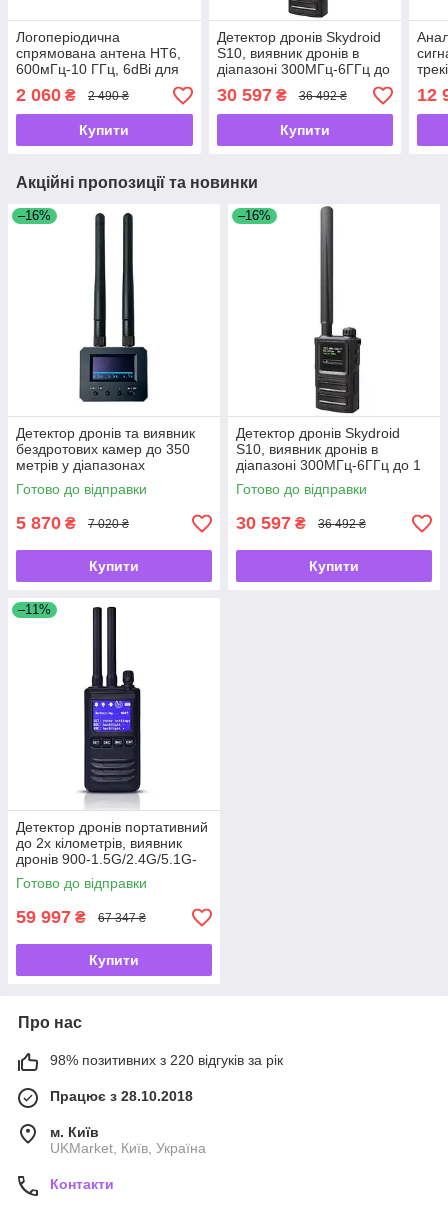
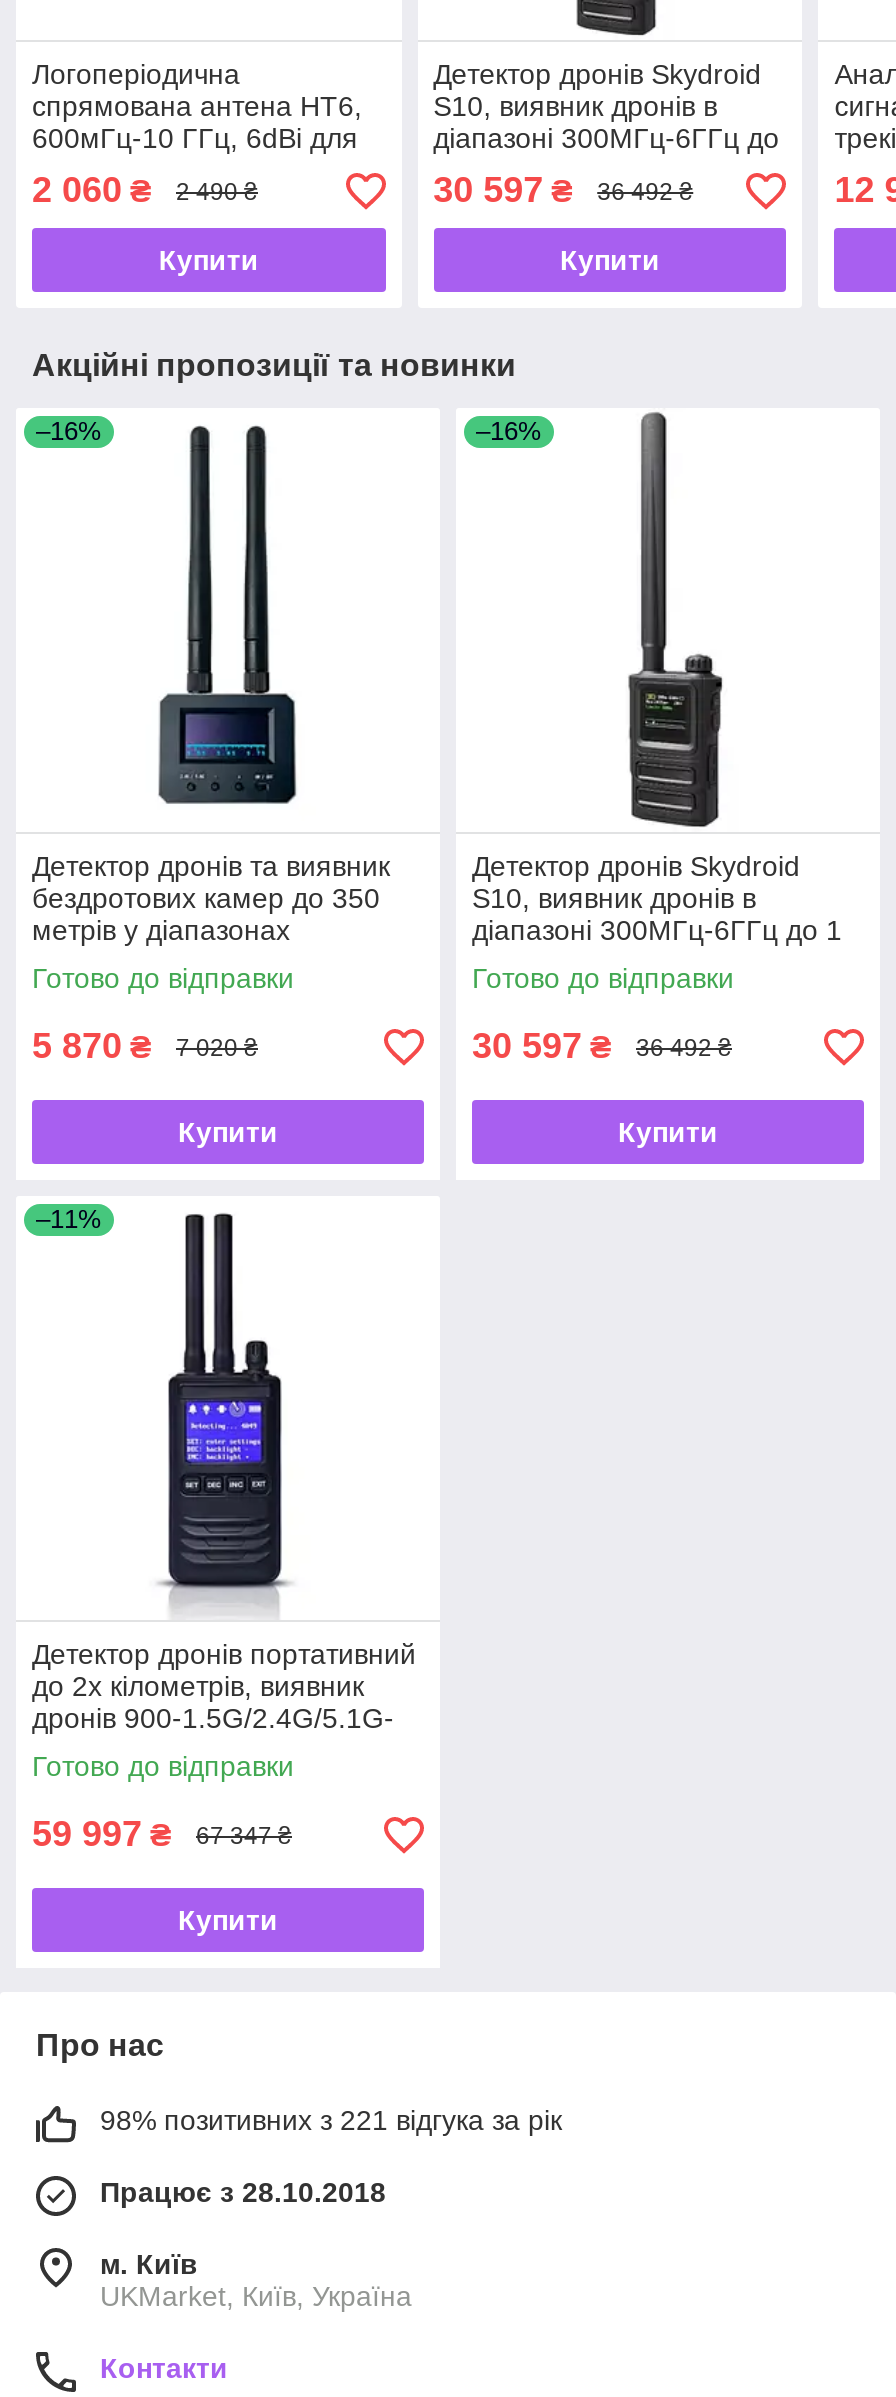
- 98% позитивних з 220 відгуків за рік
+ 98% позитивних з 221 відгука за рік
